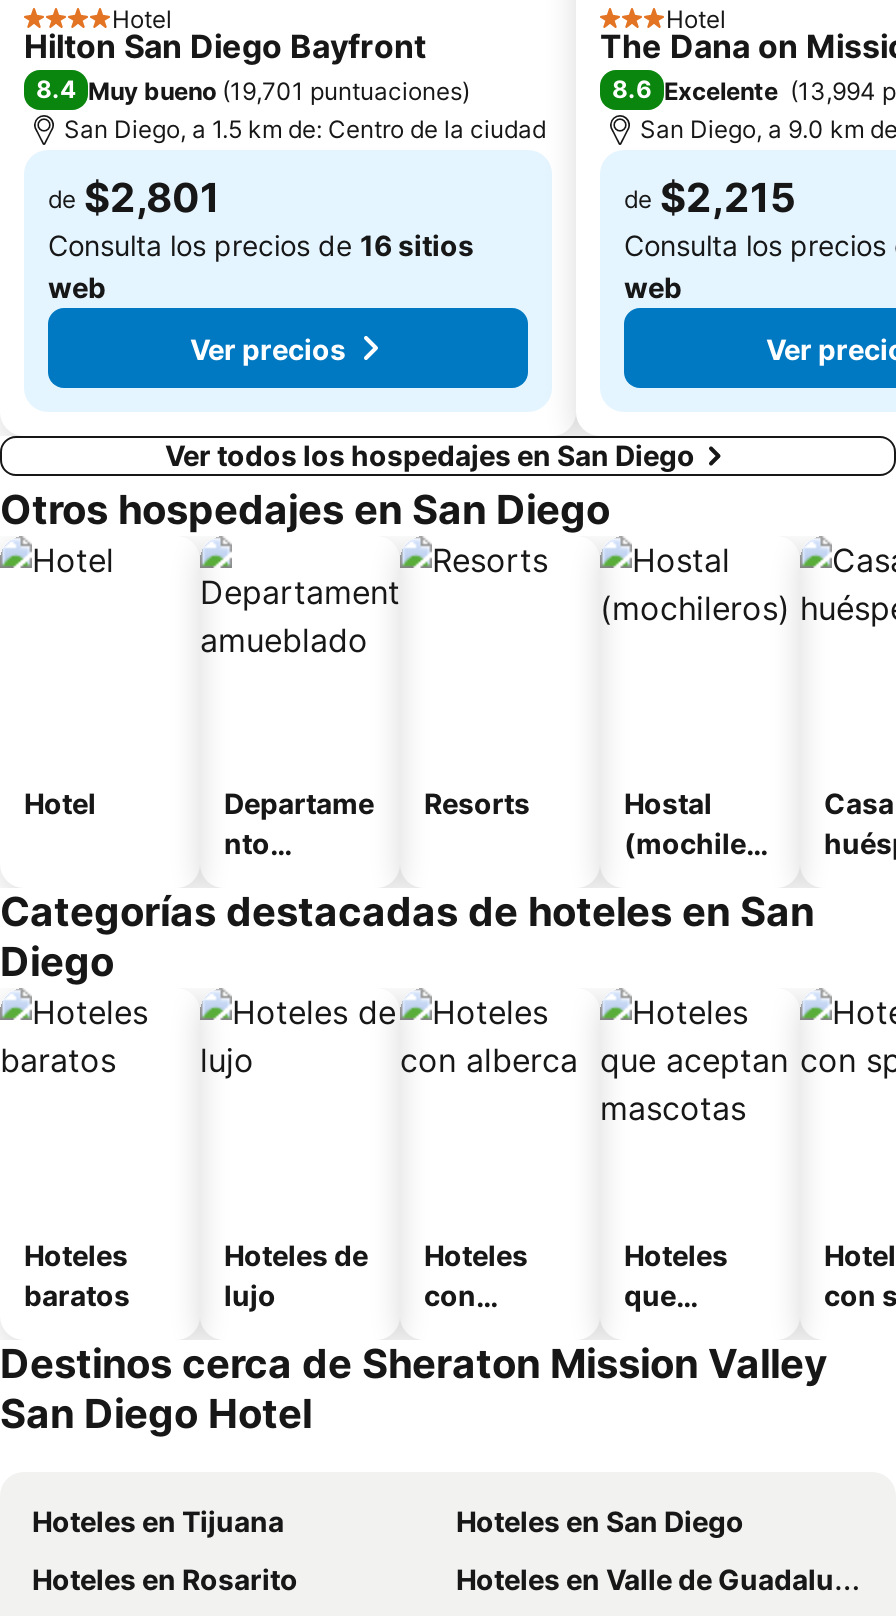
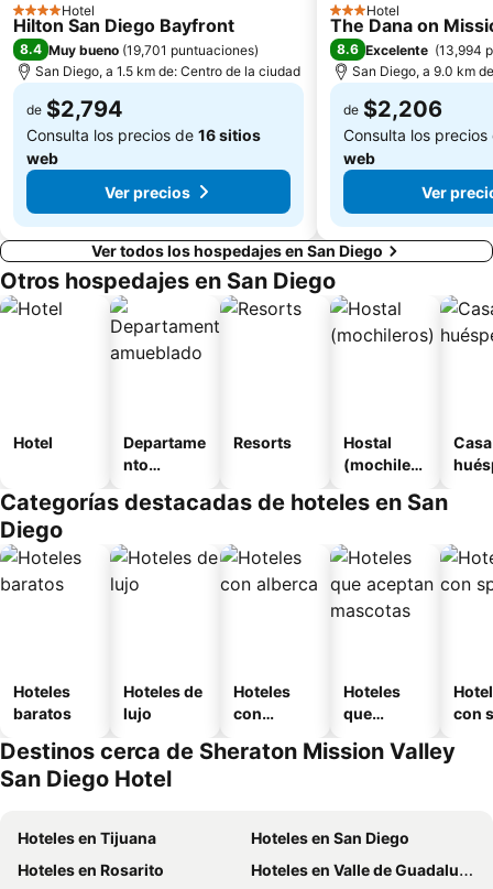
- de $2,801
+ de $2,794

- de $2,215
+ de $2,206
